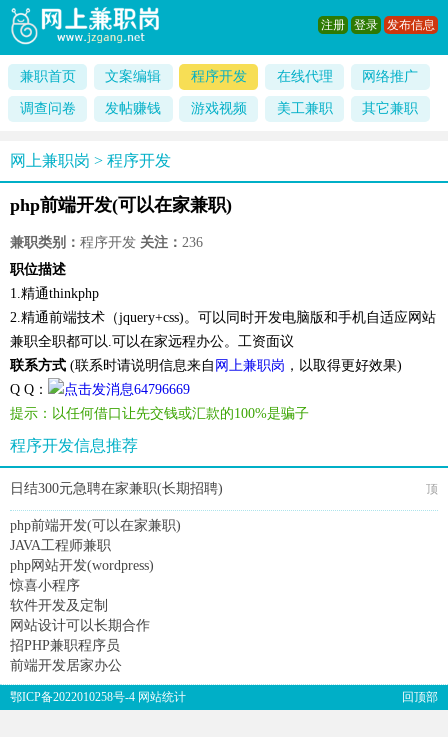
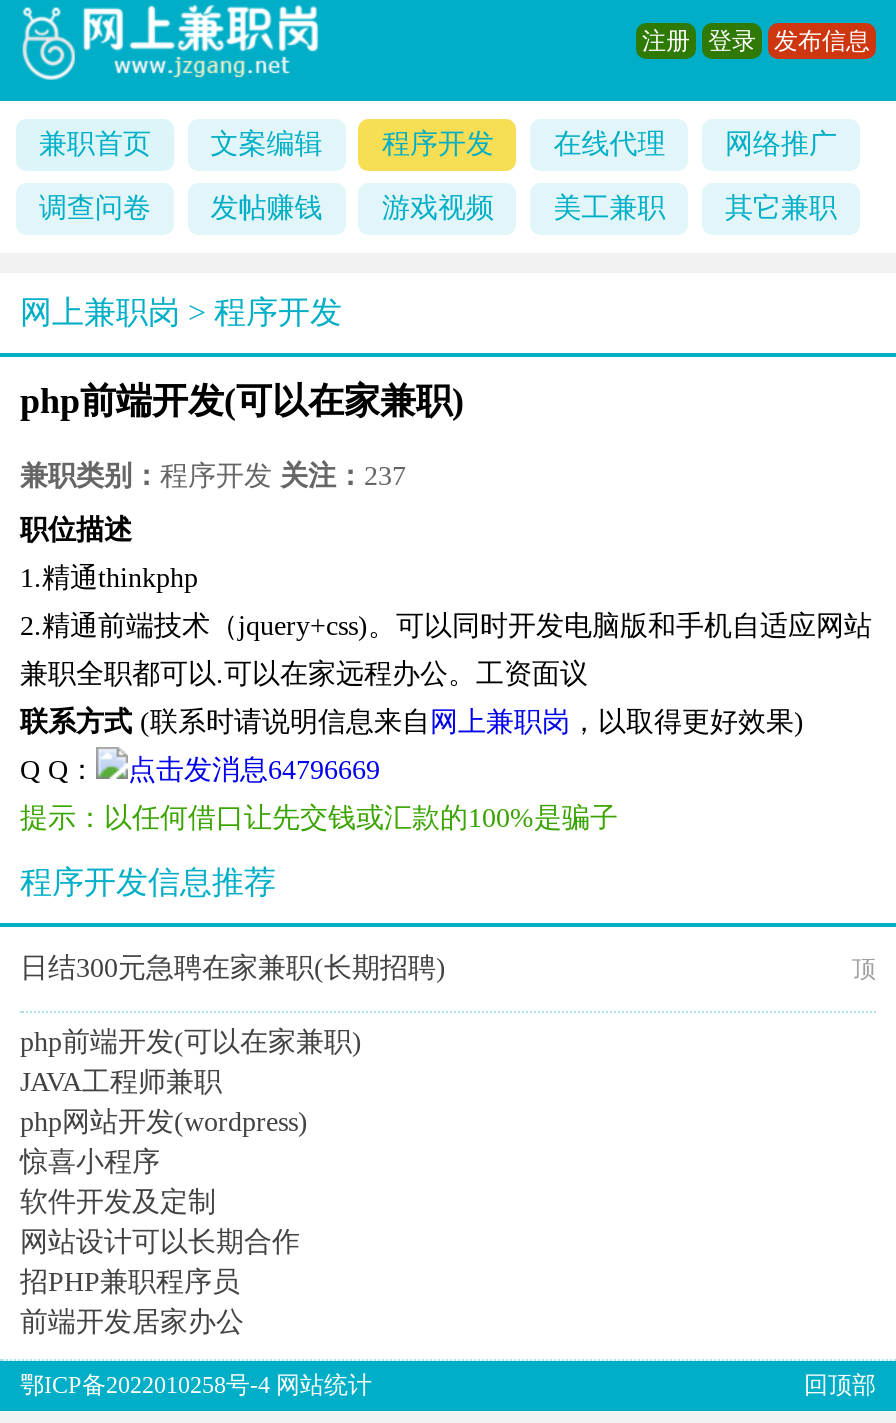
- 兼职类别：程序开发关注：236
+ 兼职类别：程序开发关注：237
